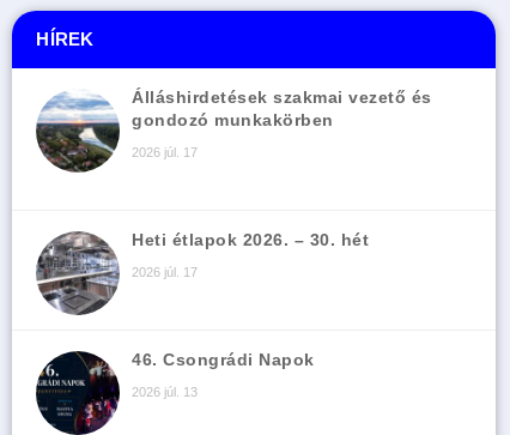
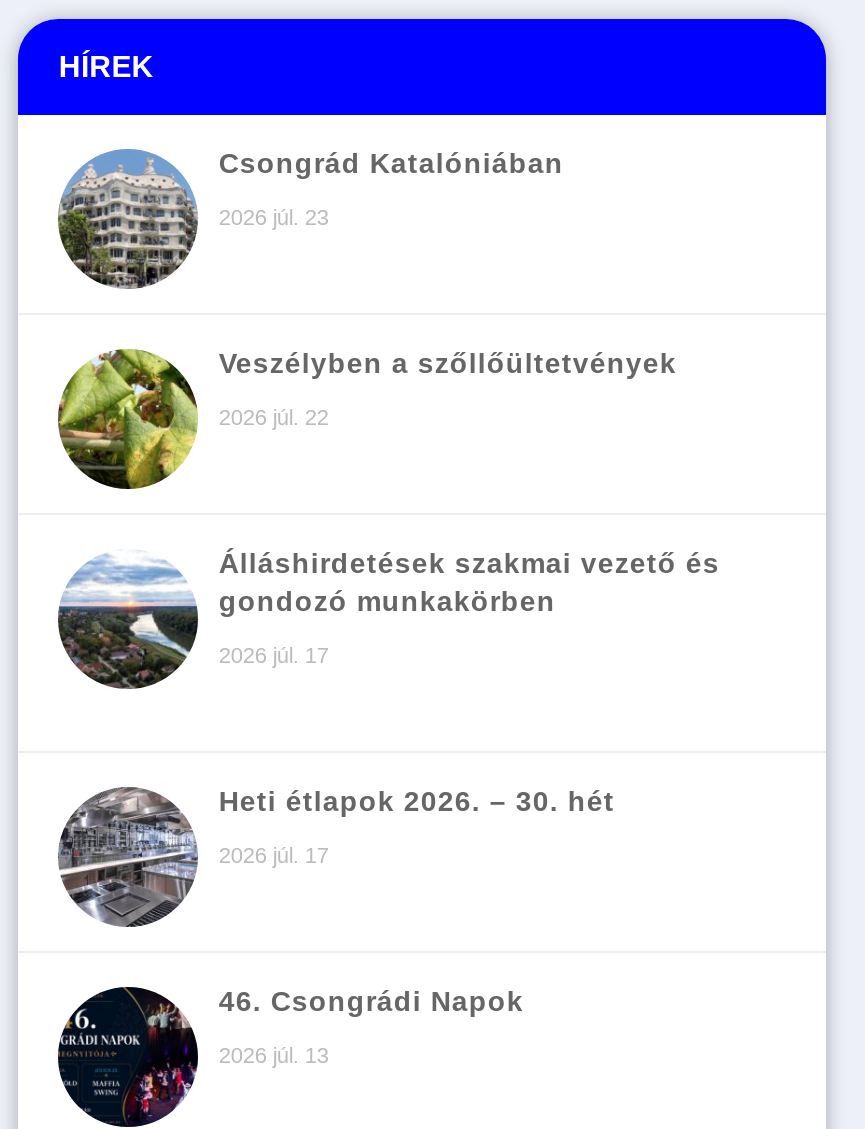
+ [image]
+ Veszélyben a szőllőültetvények
+ 2026 júl. 22

+ [image]
+ Csongrád Katalóniában
+ 2026 júl. 23
